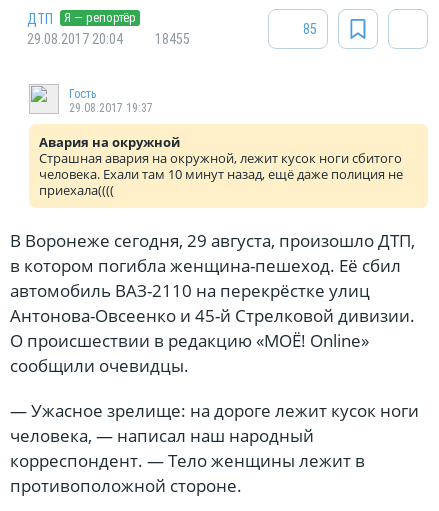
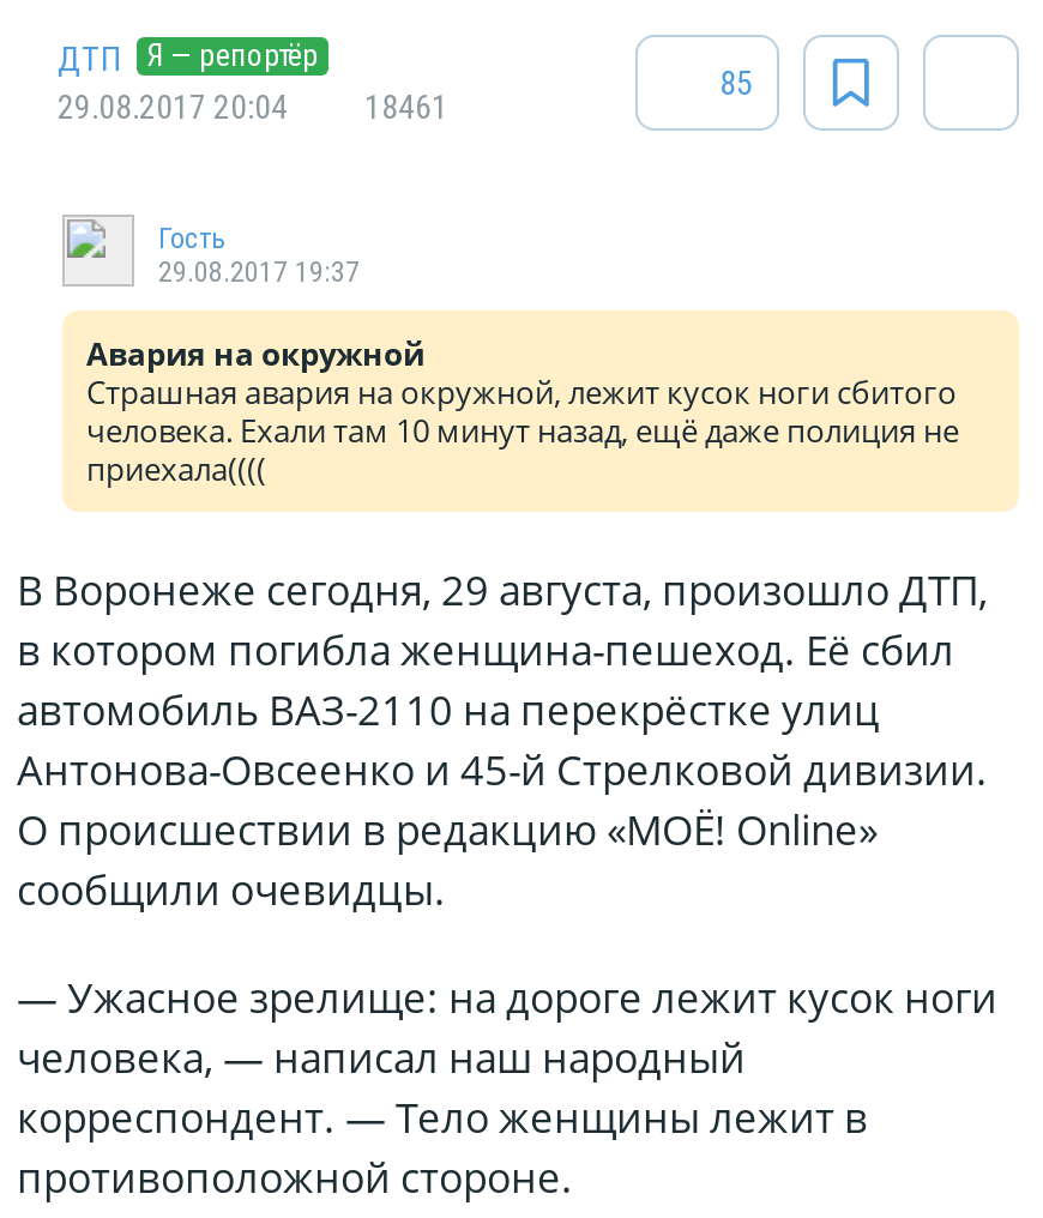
- 29.08.2017 20:04 18455
+ 29.08.2017 20:04 18461
